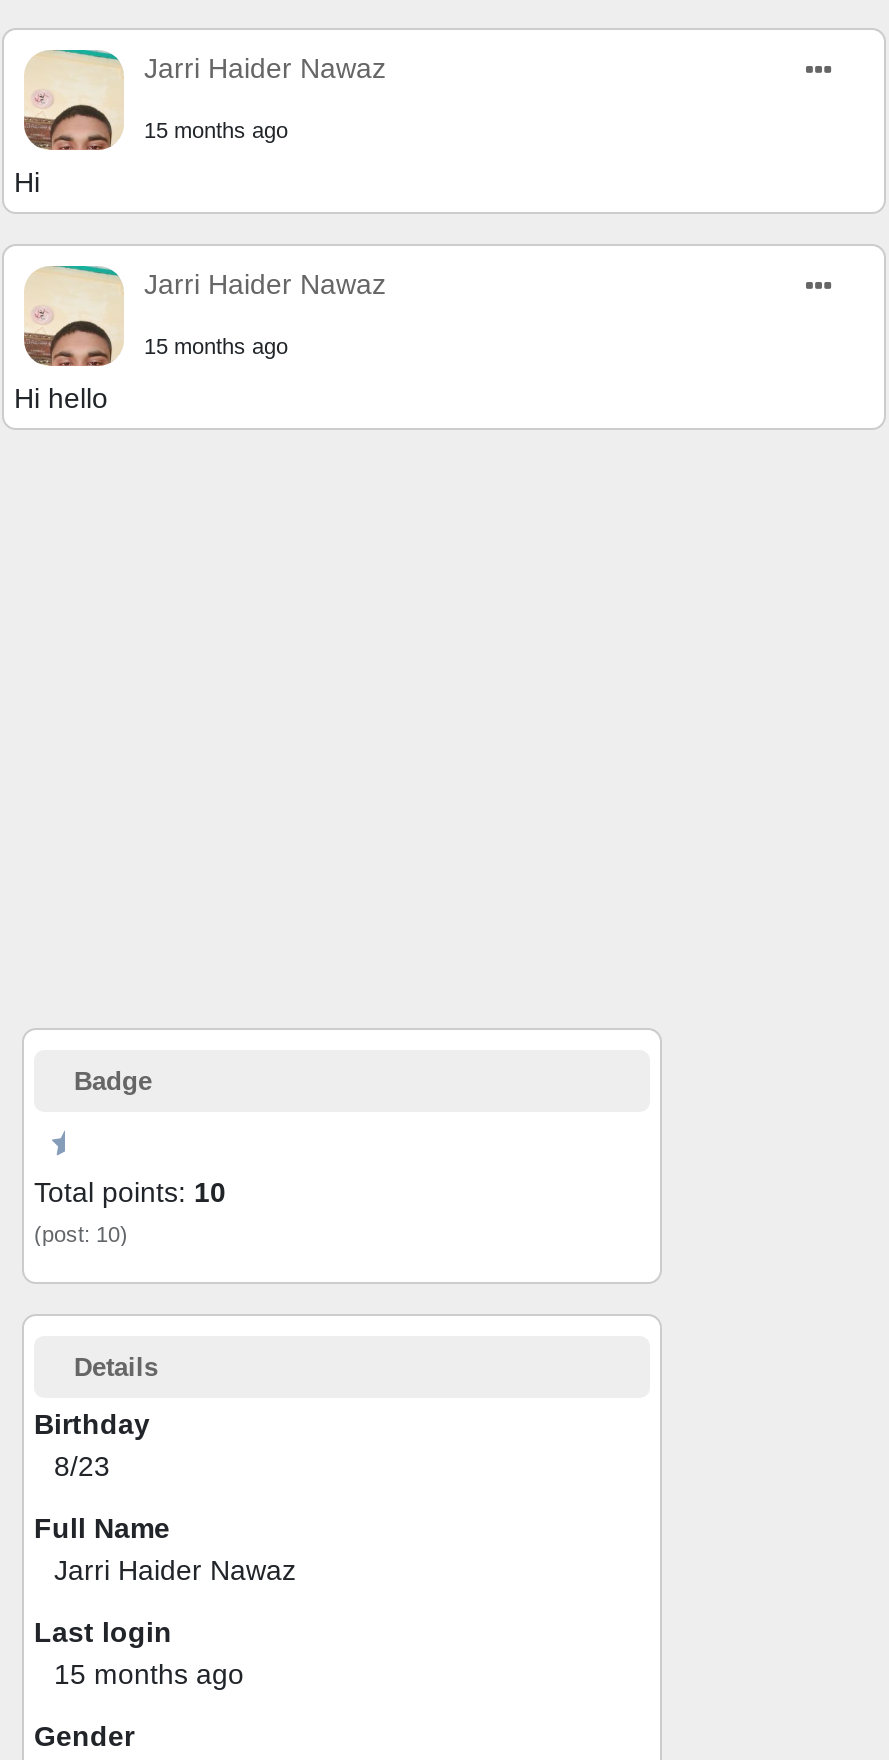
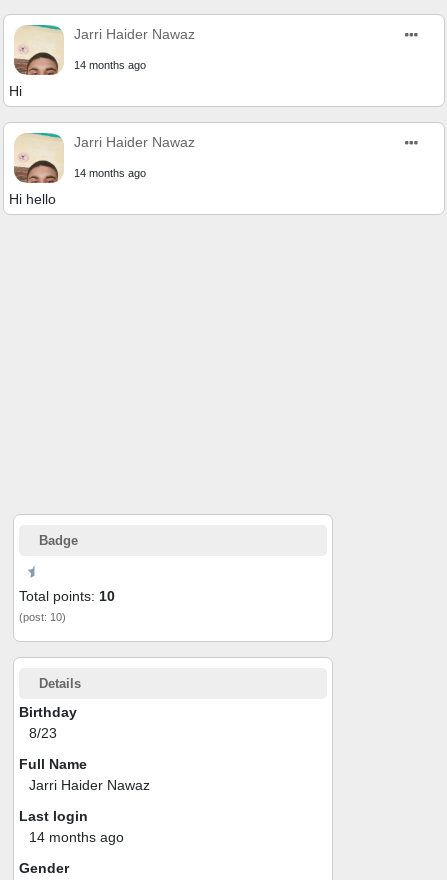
- 15 months ago
+ 14 months ago

- 15 months ago
+ 14 months ago

- 15 months ago
+ 14 months ago
